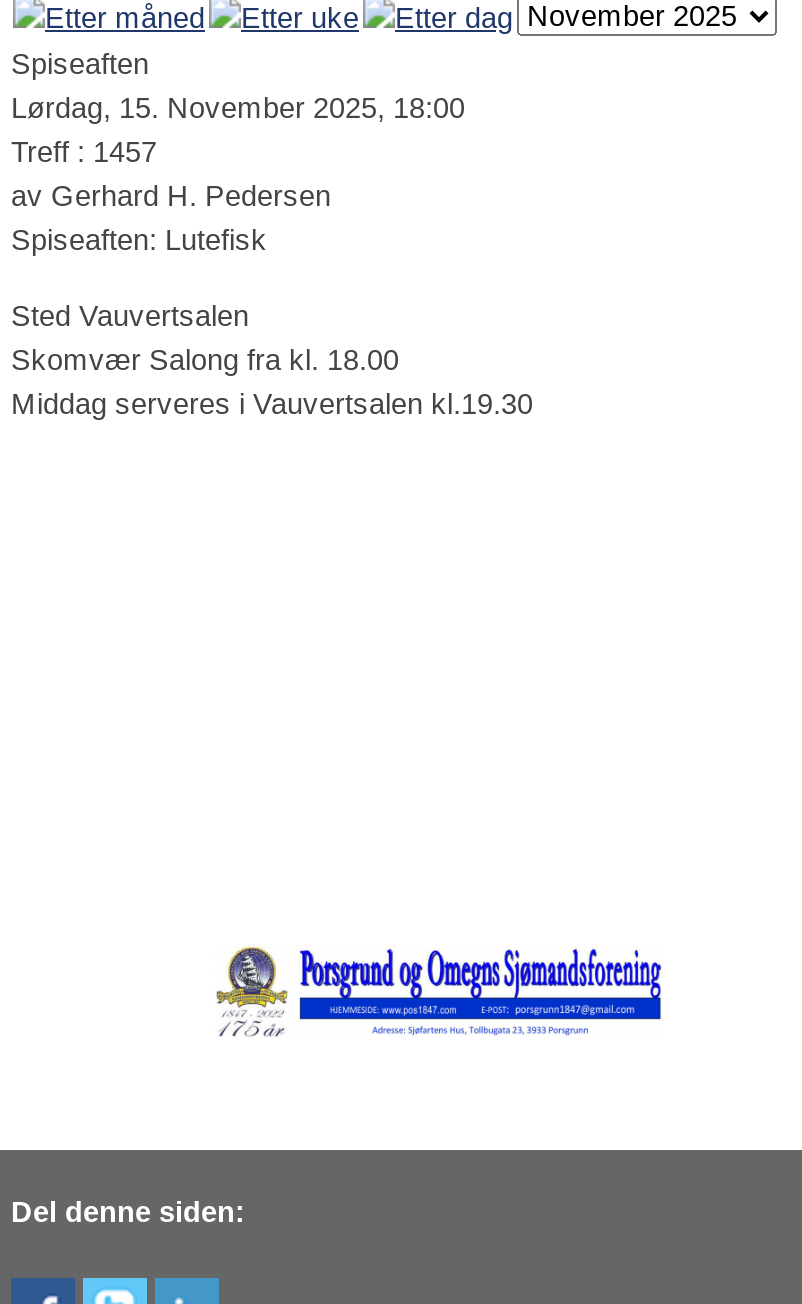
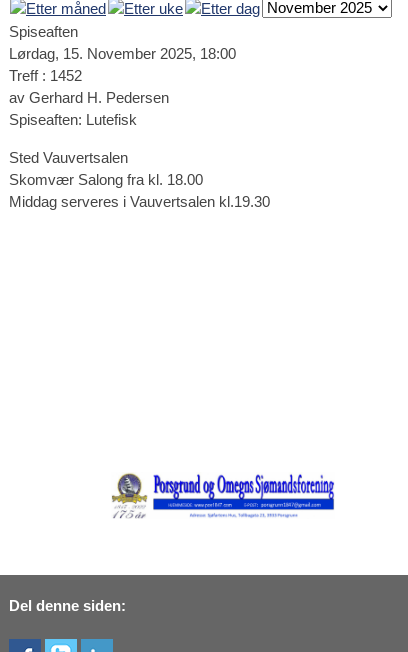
- Treff: 1457
+ Treff: 1452
